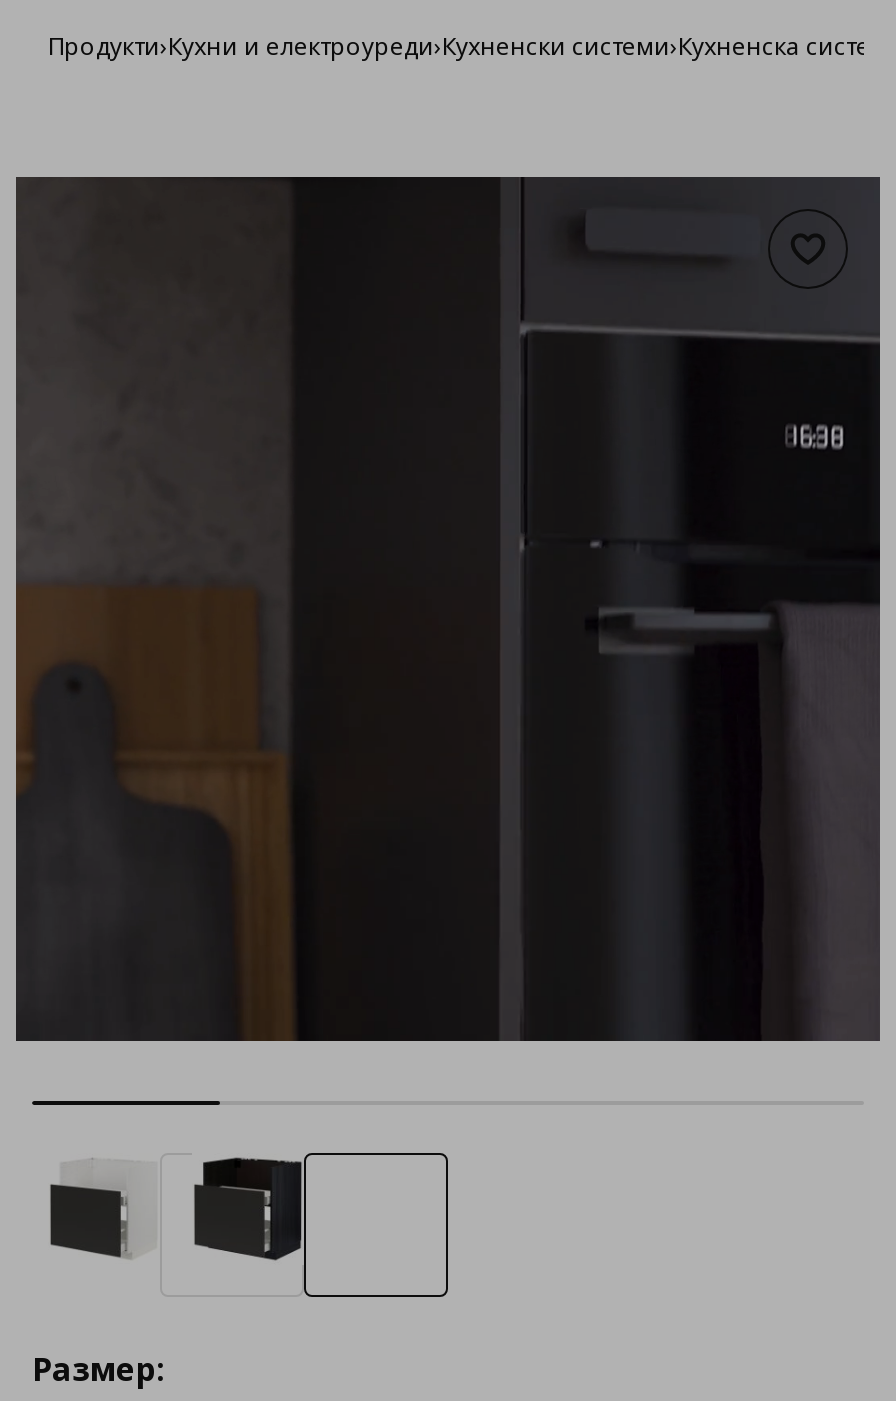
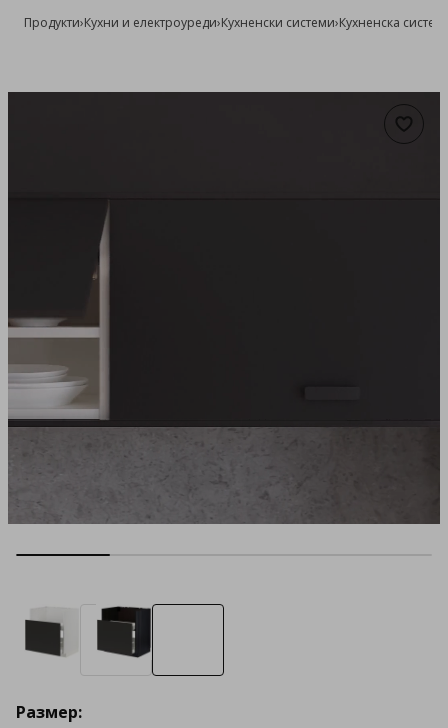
- [image]
+ [image]
